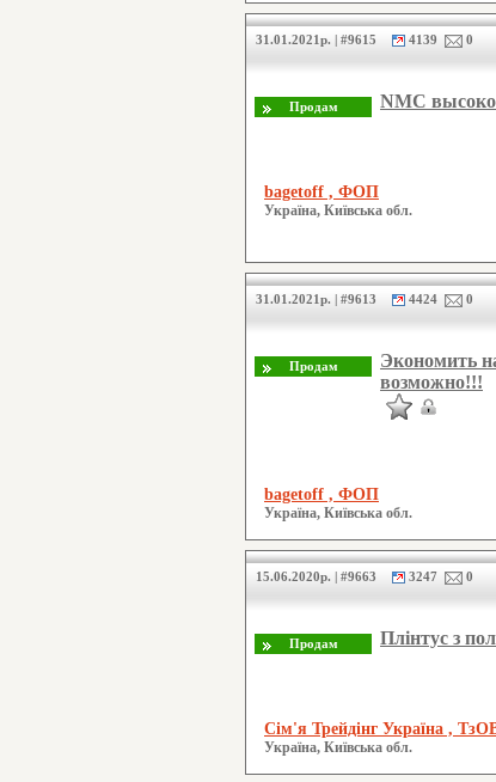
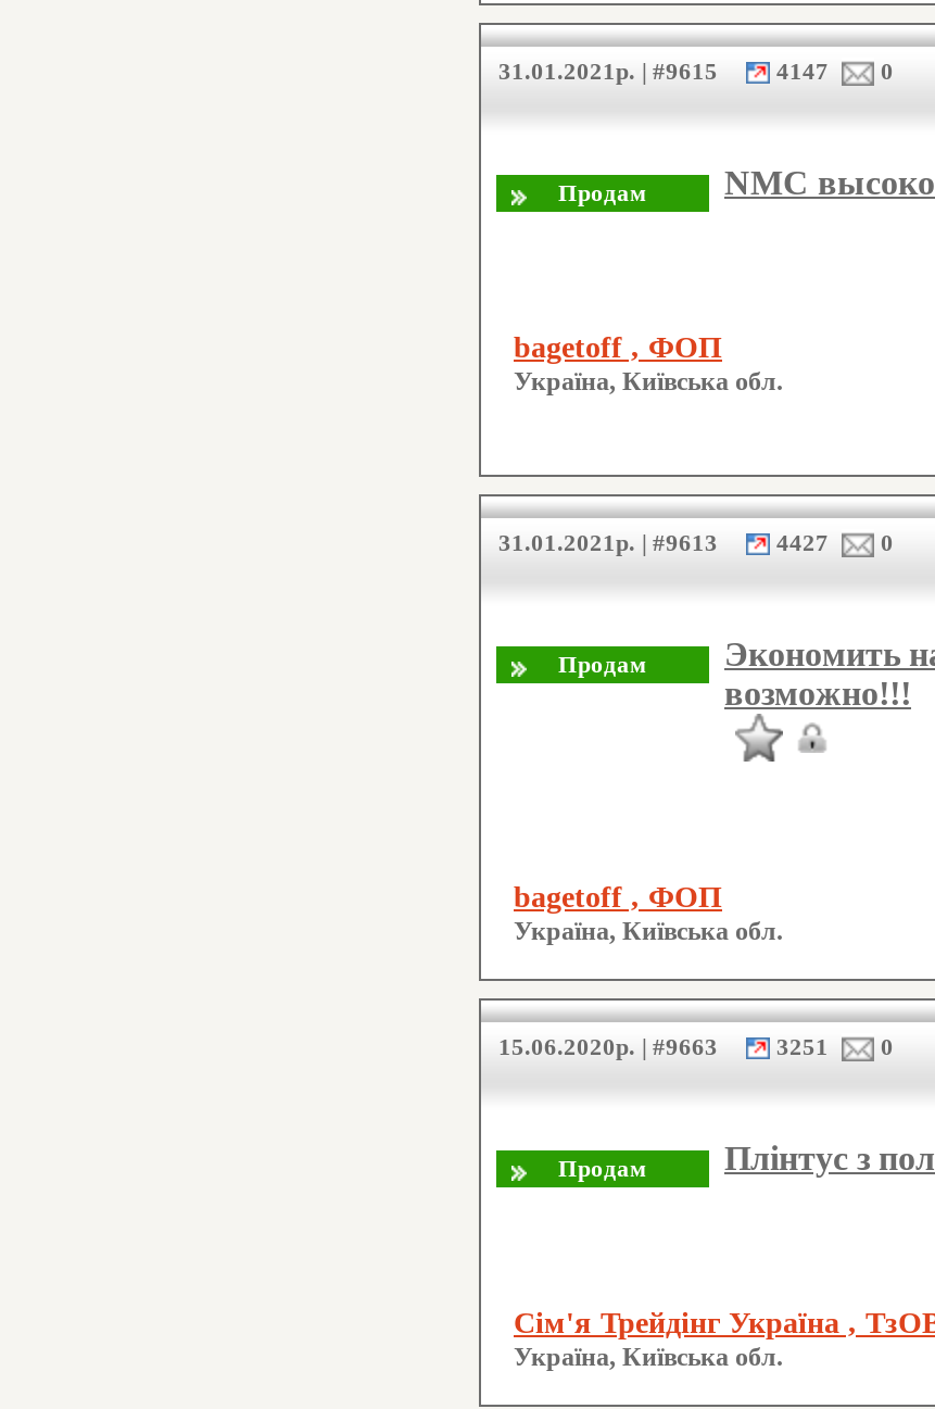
- 4139
+ 4147

- 4424
+ 4427

- 3247
+ 3251
